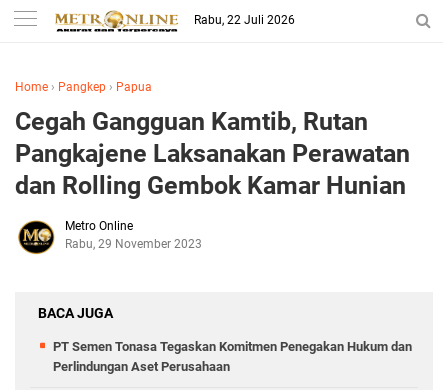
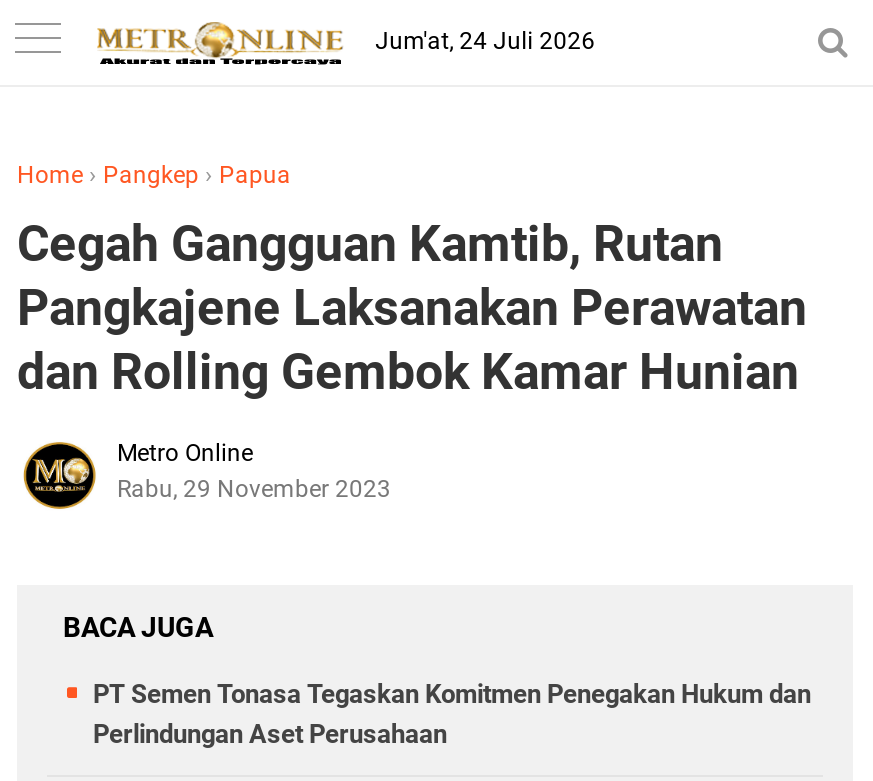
- Rabu, 22 Juli 2026
+ Jum'at, 24 Juli 2026
